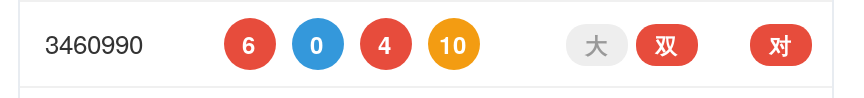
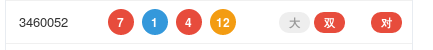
- 3460990
+ 3460052

- 6
+ 7

- 0
+ 1

- 10
+ 12
